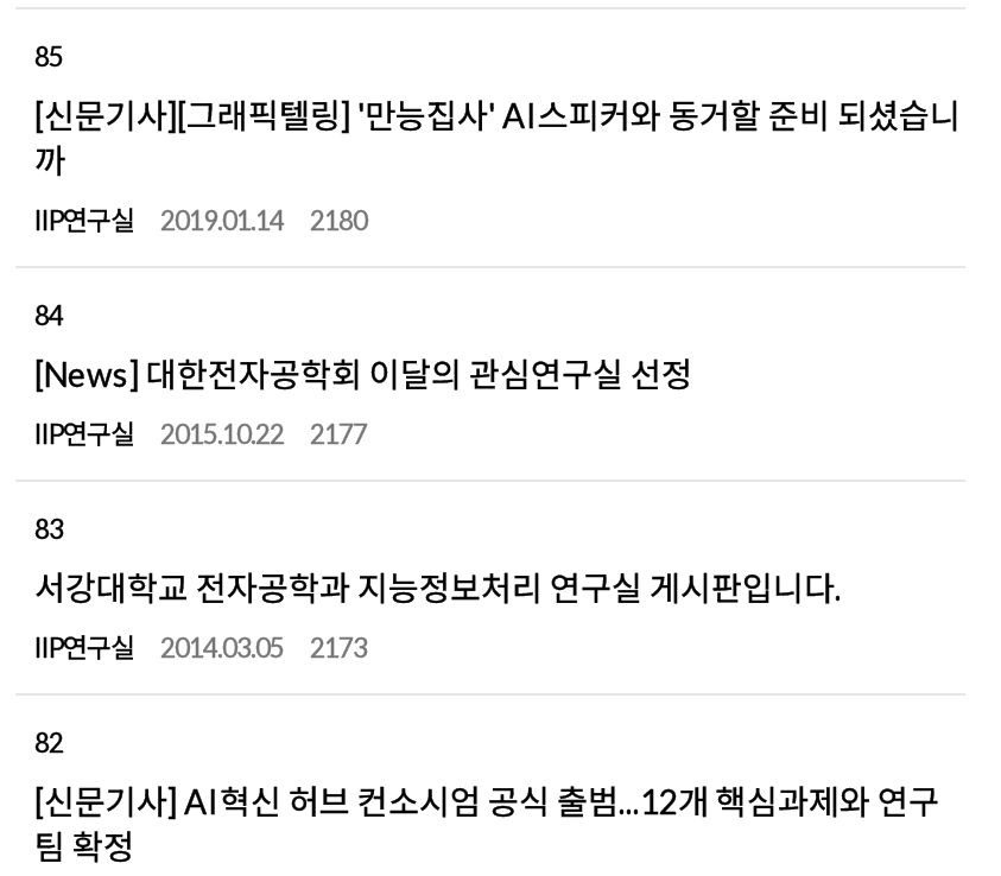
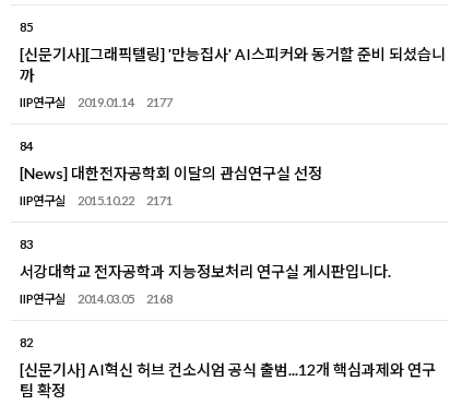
- 2180
+ 2177

- 2177
+ 2171

- 2173
+ 2168
